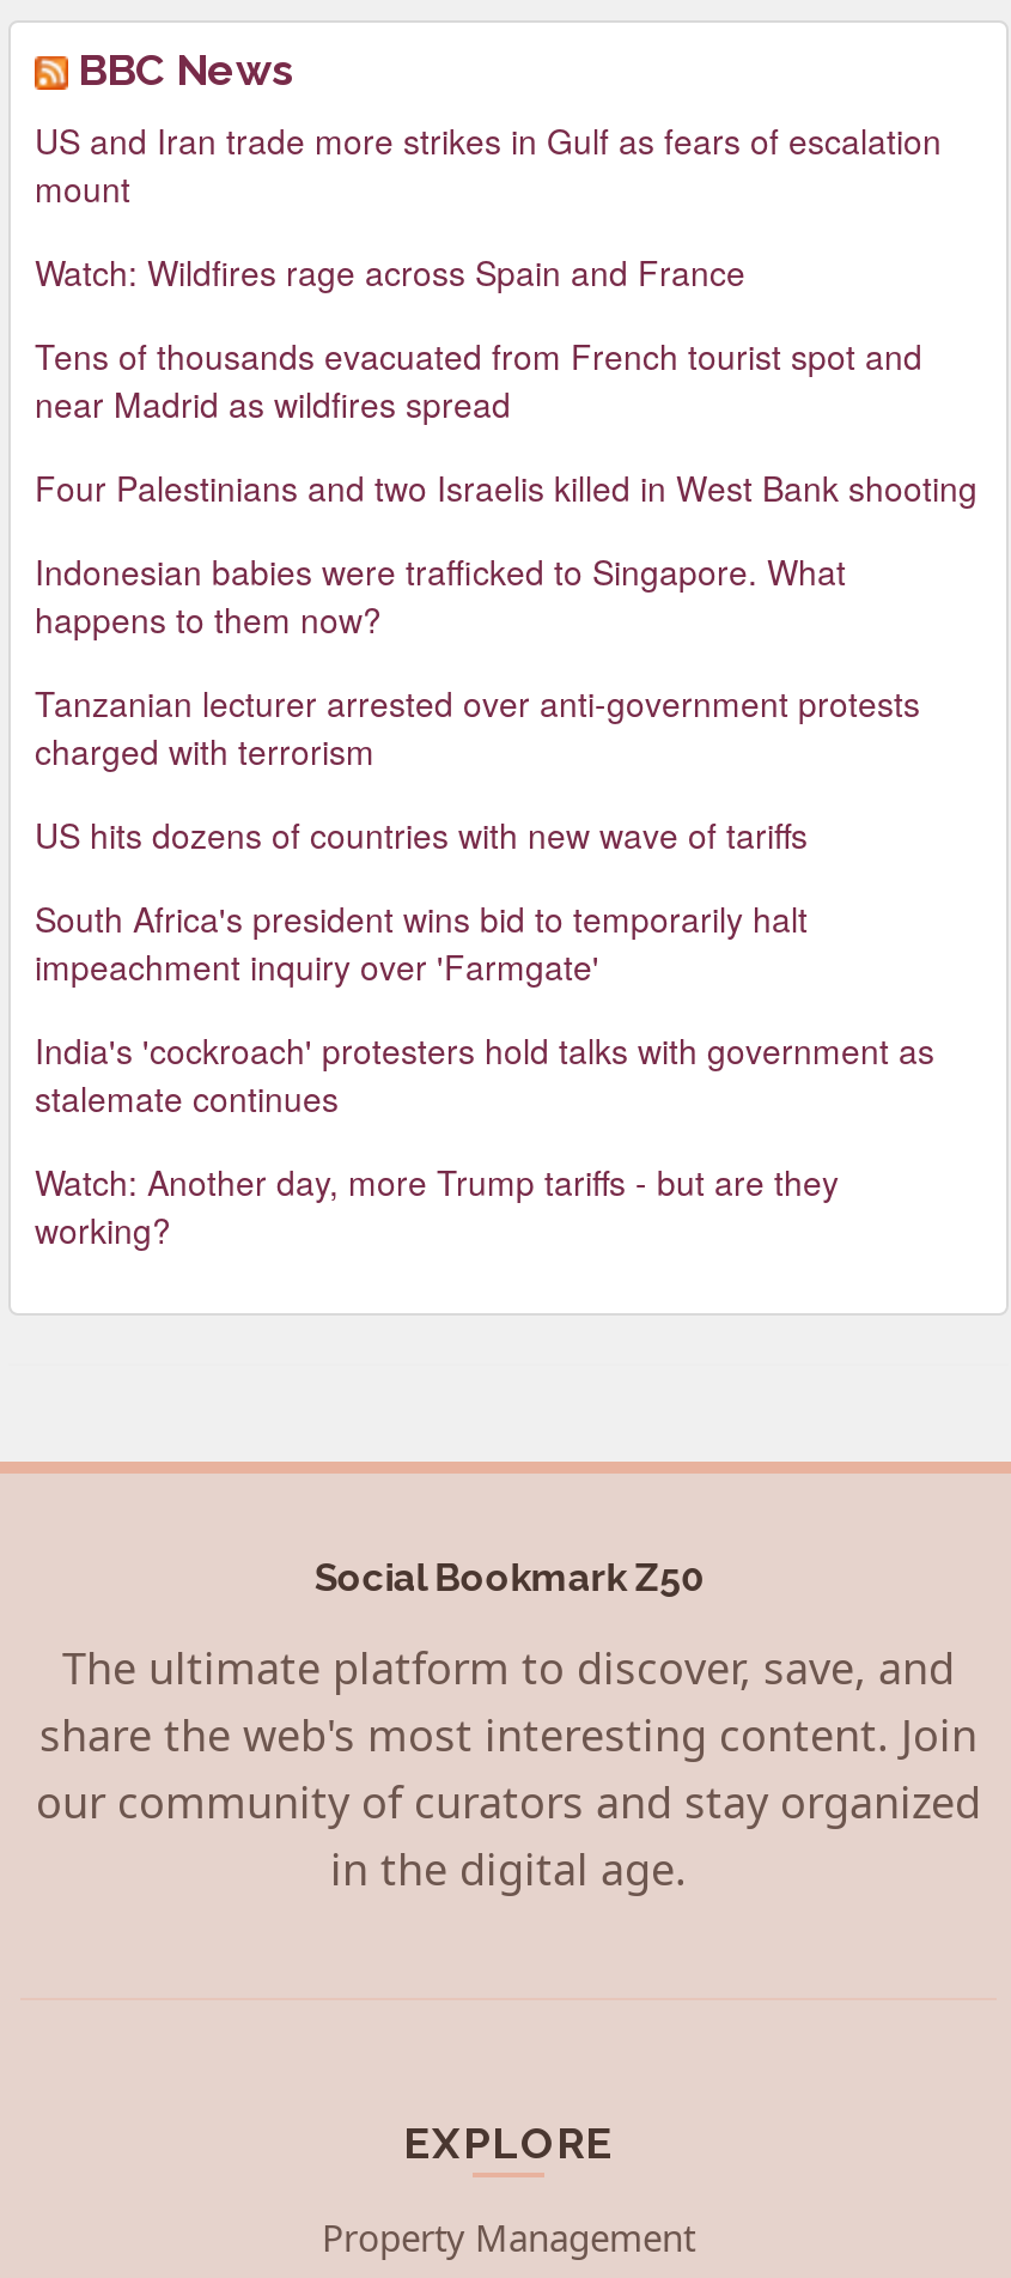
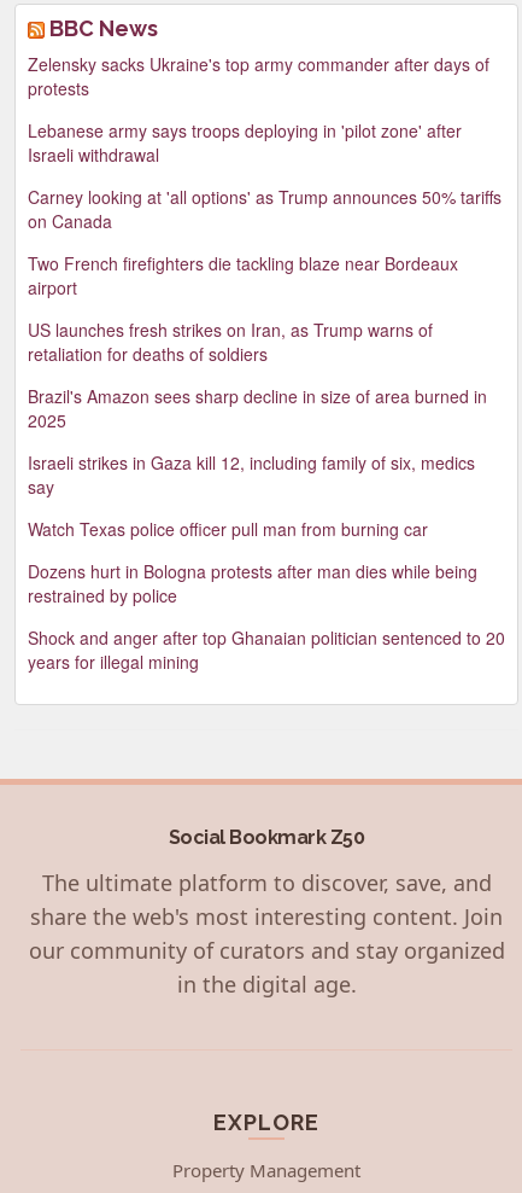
- US and Iran trade more strikes in Gulf as fears of escalation
- mount
+ Zelensky sacks Ukraine's top army commander after days of
+ protests

- Watch: Wildfires rage across Spain and France
+ Lebanese army says troops deploying in 'pilot zone' after
+ Israeli withdrawal

- Tens of thousands evacuated from French tourist spot and
- near Madrid as wildfires spread
+ Carney looking at 'all options' as Trump announces 50% tariffs
+ on Canada

- Four Palestinians and two Israelis killed in West Bank shooting
+ Two French firefighters die tackling blaze near Bordeaux
+ airport

- Indonesian babies were trafficked to Singapore. What
- happens to them now?
+ US launches fresh strikes on Iran, as Trump warns of
+ retaliation for deaths of soldiers

- Tanzanian lecturer arrested over anti-government protests
- charged with terrorism
+ Brazil's Amazon sees sharp decline in size of area burned in
+ 2025

- US hits dozens of countries with new wave of tariffs
+ Israeli strikes in Gaza kill 12, including family of six, medics
+ say

- South Africa's president wins bid to temporarily halt
- impeachment inquiry over 'Farmgate'
+ Watch Texas police officer pull man from burning car

- India's 'cockroach' protesters hold talks with government as
- stalemate continues
+ Dozens hurt in Bologna protests after man dies while being
+ restrained by police

- Watch: Another day, more Trump tariffs - but are they
- working?
+ Shock and anger after top Ghanaian politician sentenced to 20
+ years for illegal mining
